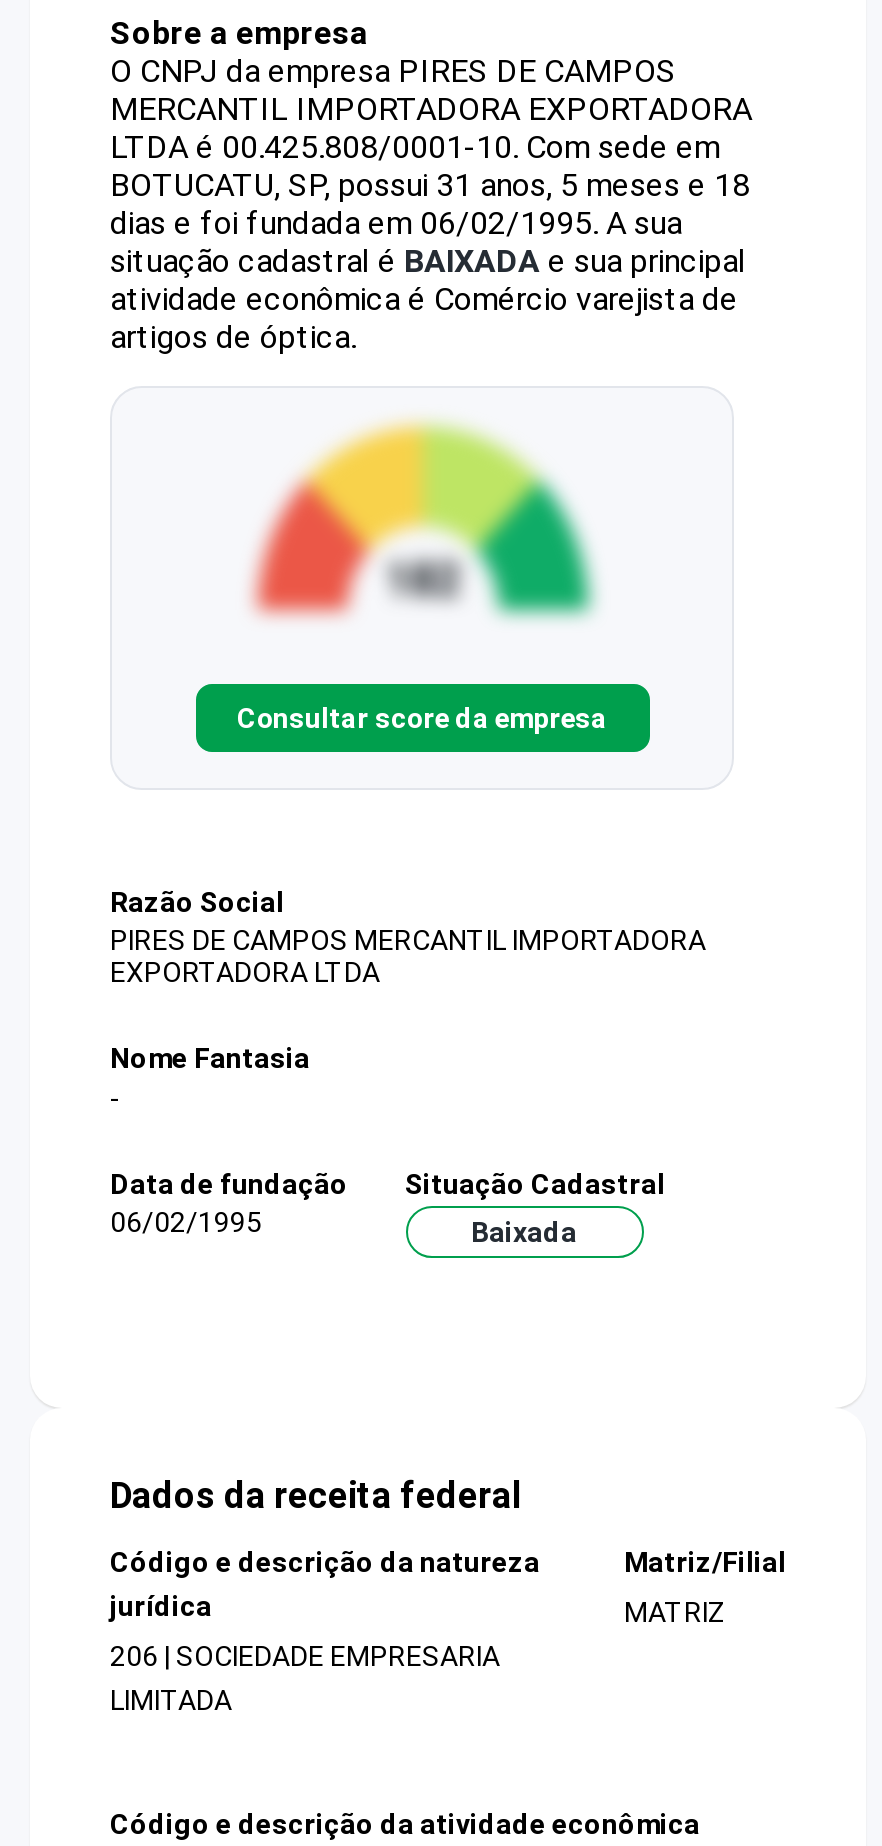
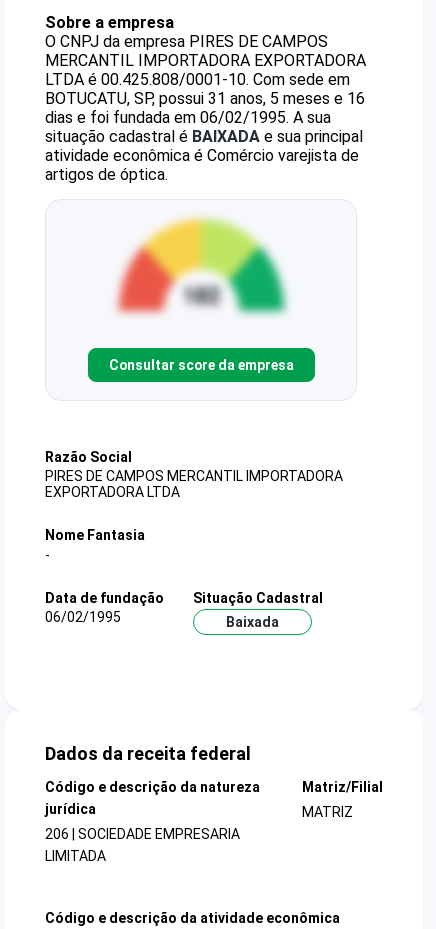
- BOTUCATU, SP, possui 31 anos, 5 meses e 18
+ BOTUCATU, SP, possui 31 anos, 5 meses e 16
